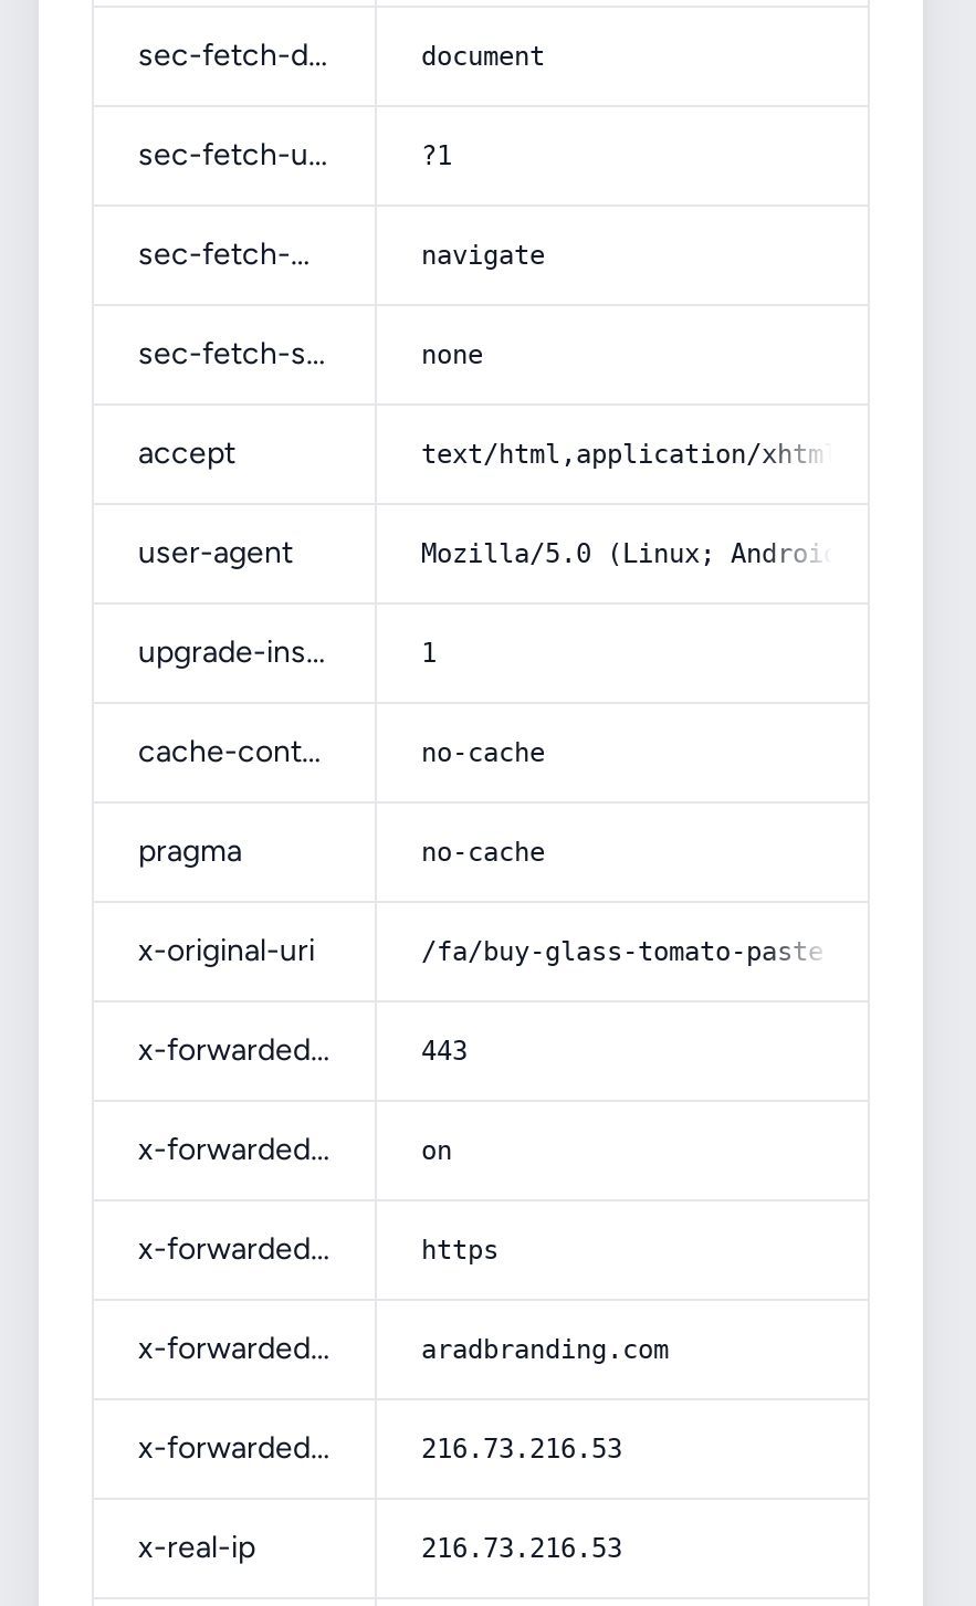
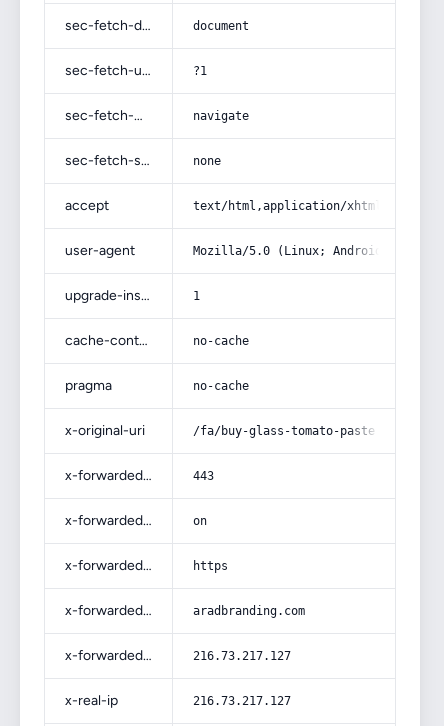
- 216.73.216.53
+ 216.73.217.127

- 216.73.216.53
+ 216.73.217.127
